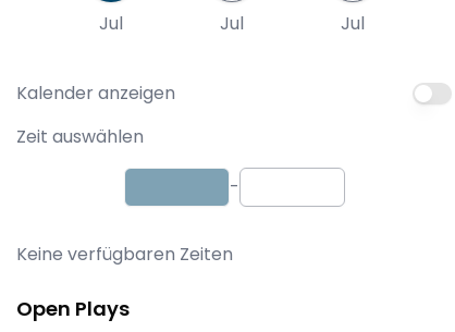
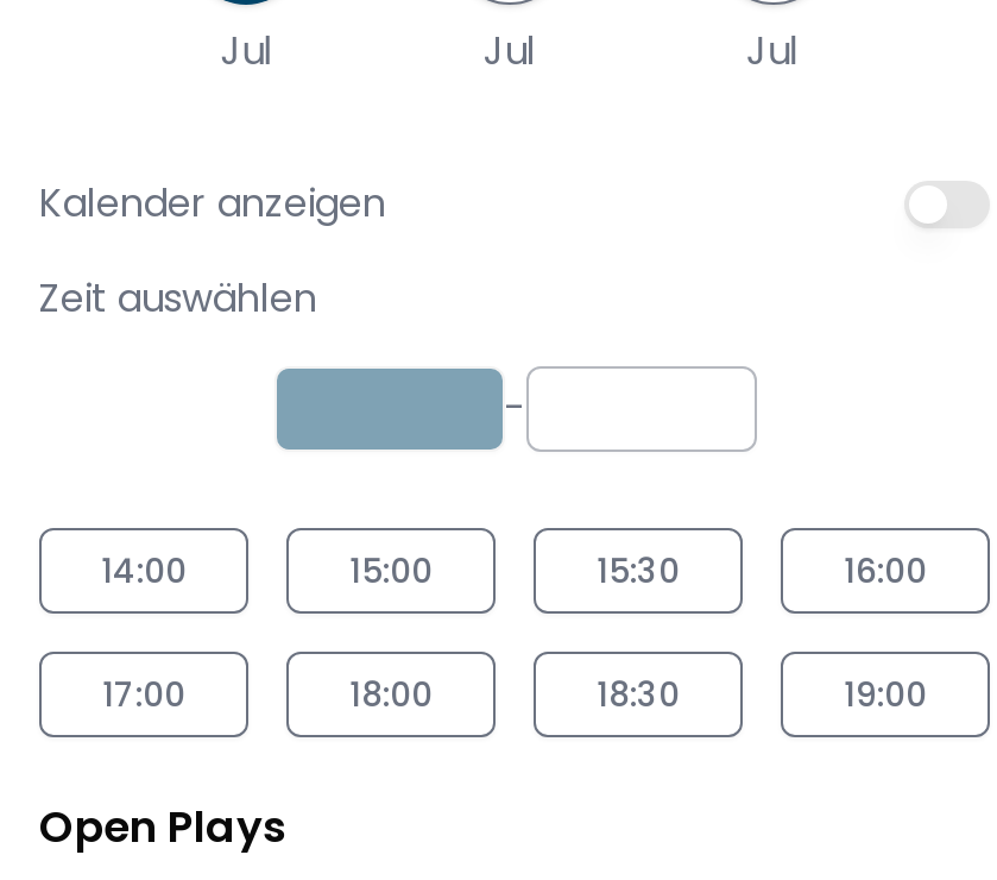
- Keine verfügbaren Zeiten
+ 14:00
+ 15:00
+ 15:30
+ 16:00
+ 17:00
+ 18:00
+ 18:30
+ 19:00
